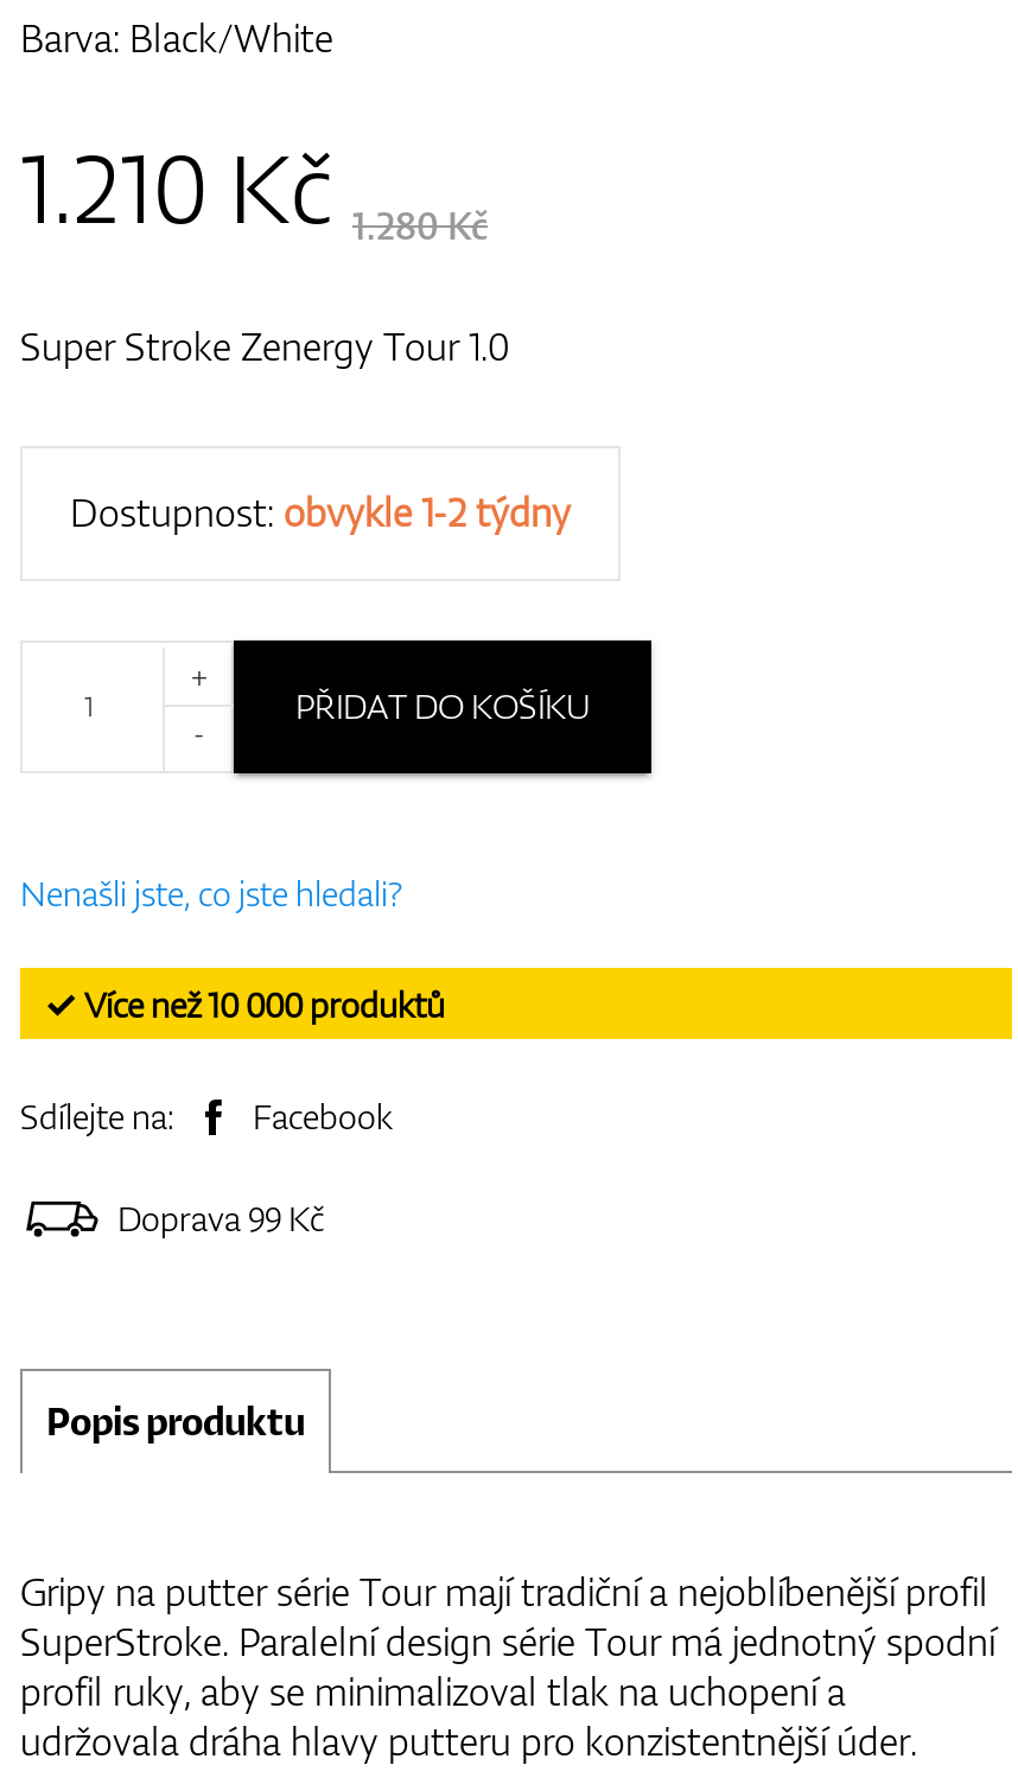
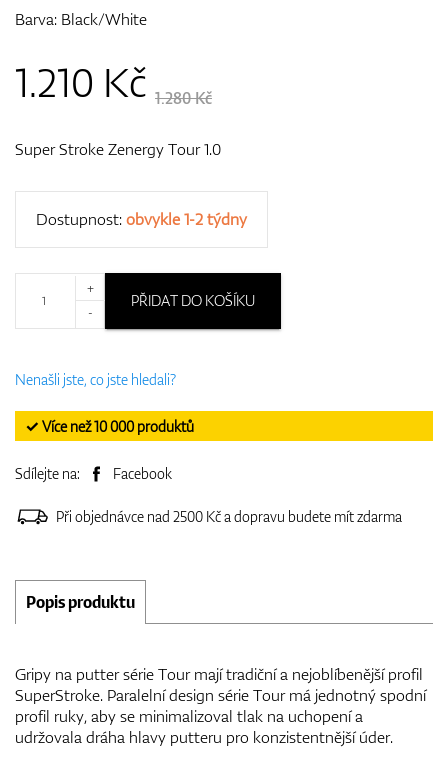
- Doprava 99 Kč
+ Při objednávce nad 2500 Kč a dopravu budete mít zdarma
